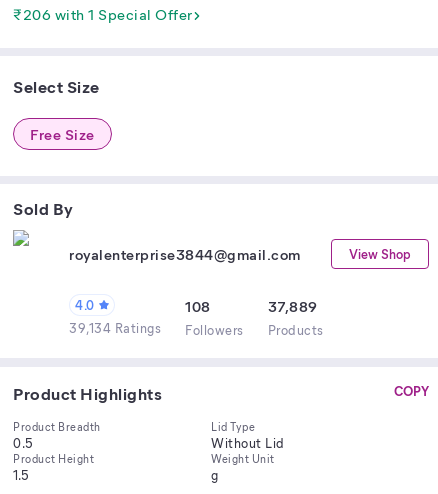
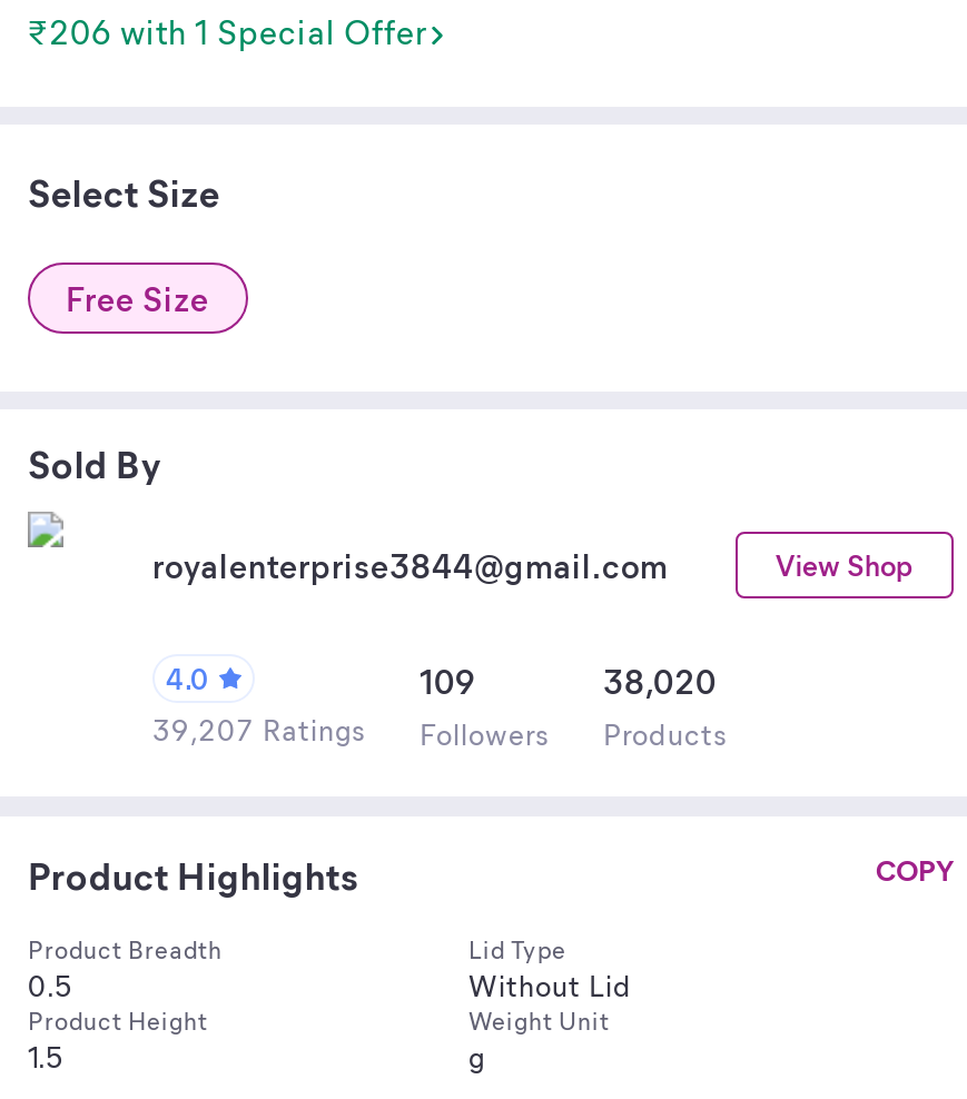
- 108
+ 109

- 37,889
+ 38,020

- 39,134 Ratings Followers Products
+ 39,207 Ratings Followers Products
